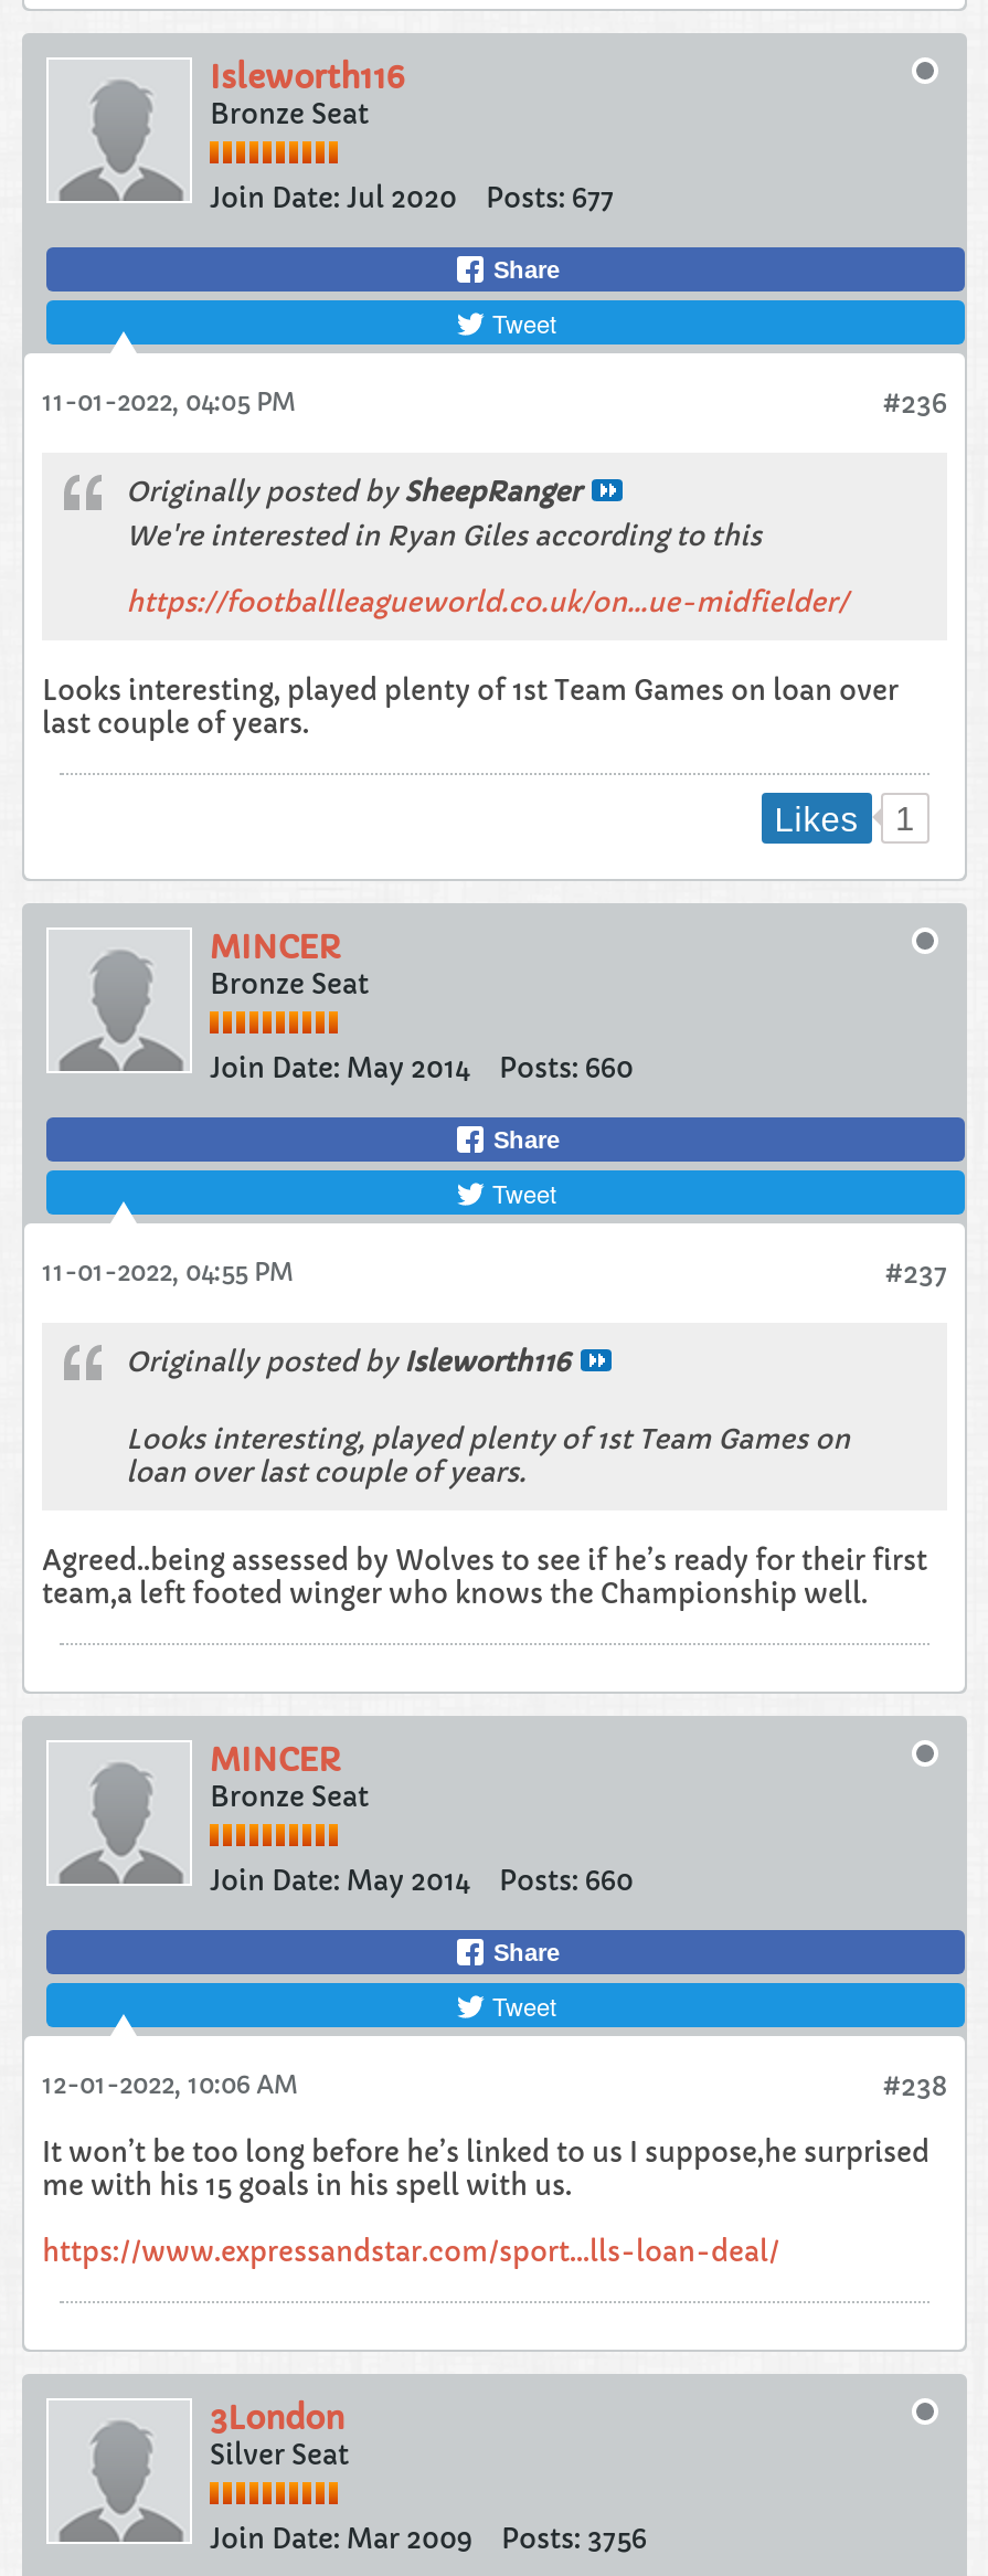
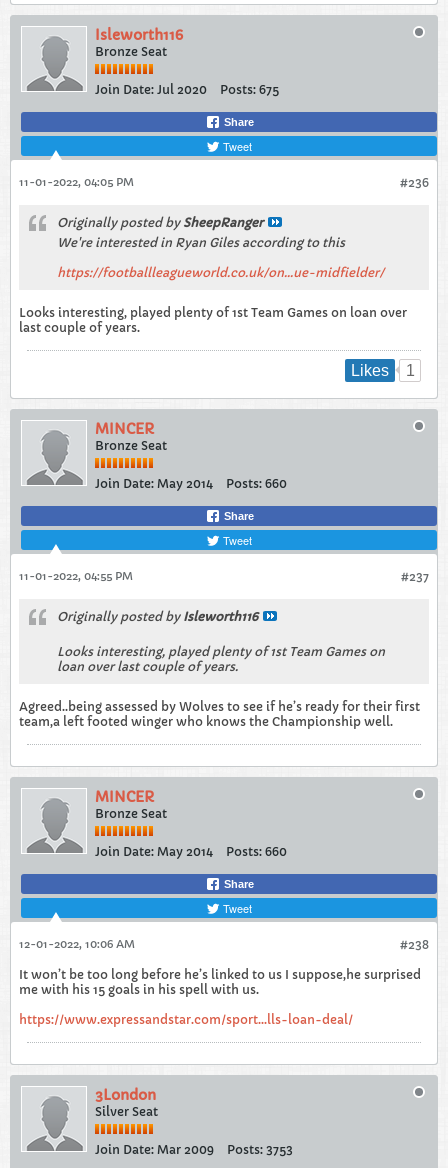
- Join Date: Jul 2020 Posts: 677
+ Join Date: Jul 2020 Posts: 675

- Join Date: Mar 2009 Posts: 3756
+ Join Date: Mar 2009 Posts: 3753
